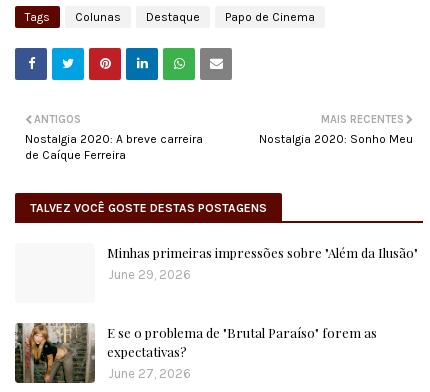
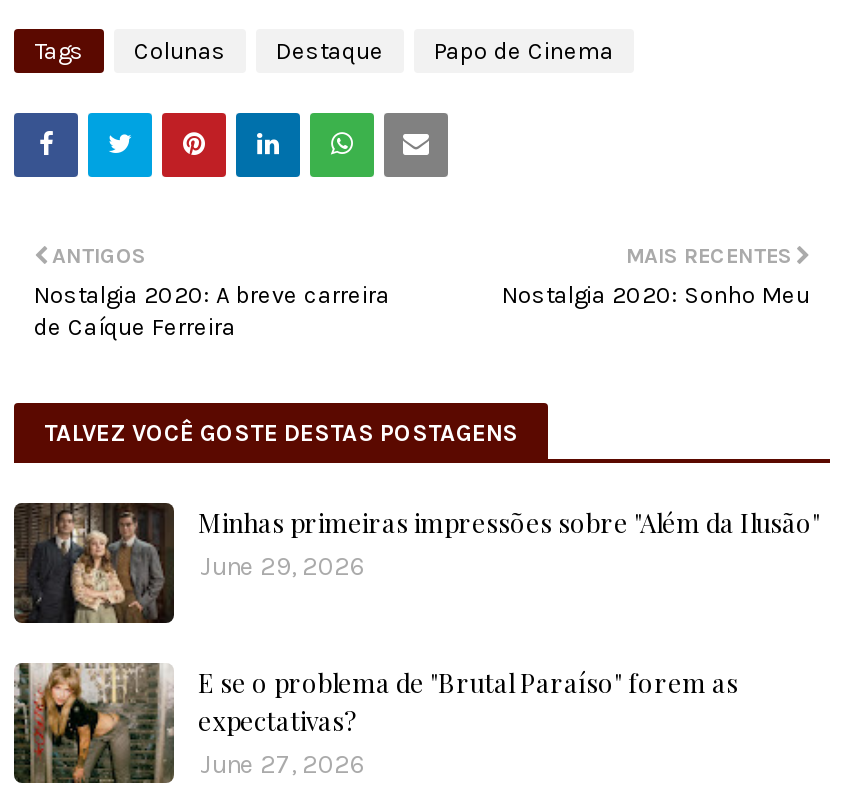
+ [image]
